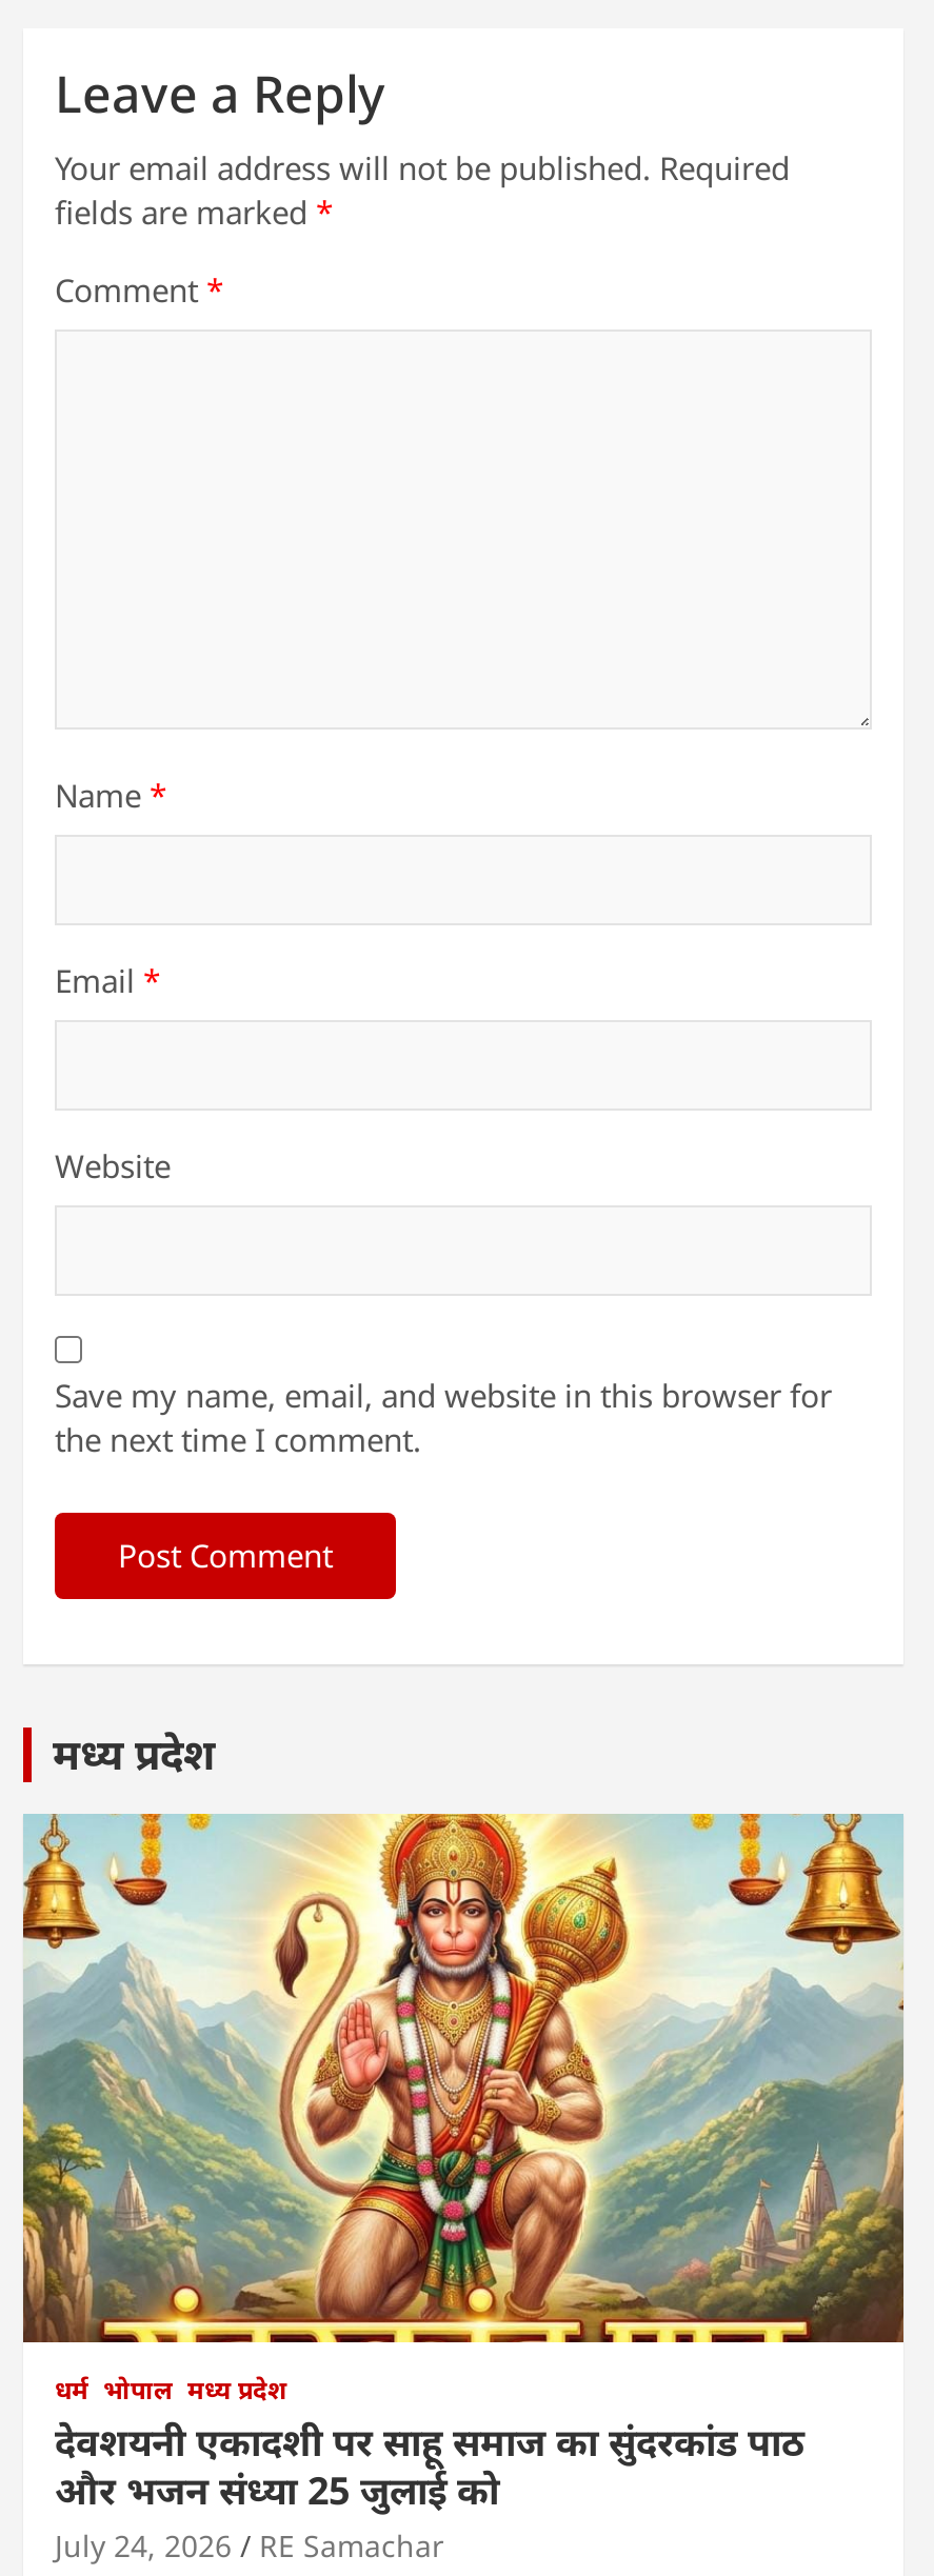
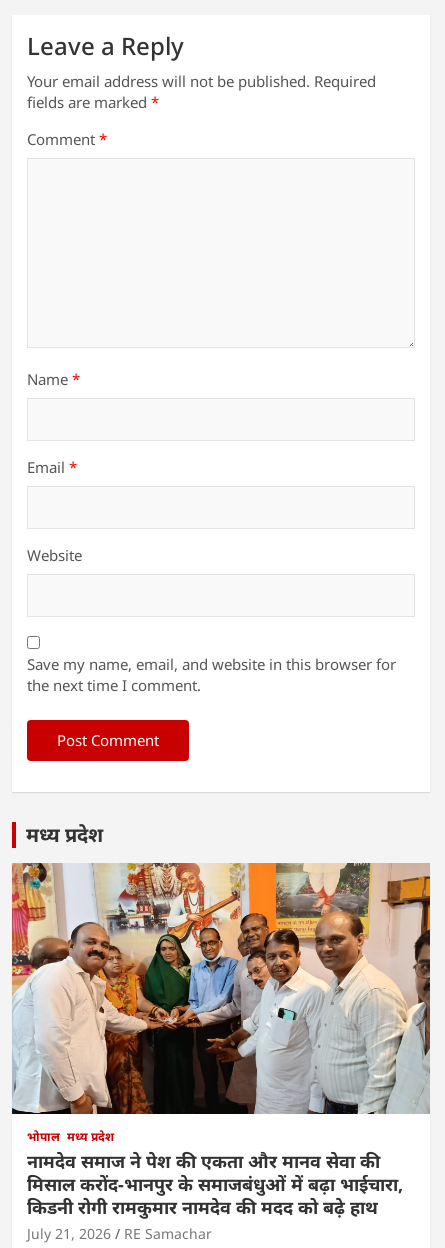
- [image]
- धर्म भोपाल मध्य प्रदेश
- देवशयनी एकादशी पर साहू समाज का सुंदरकांड पाठ
- और भजन संध्या 25 जुलाई को
- July 24, 2026
+ [image]
+ भोपाल मध्य प्रदेश
+ नामदेव समाज ने पेश की एकता और मानव सेवा की
+ मिसाल करोंद-भानपुर के समाजबंधुओं में बढ़ा भाईचारा,
+ किडनी रोगी रामकुमार नामदेव की मदद को बढ़े हाथ
+ July 21, 2026
